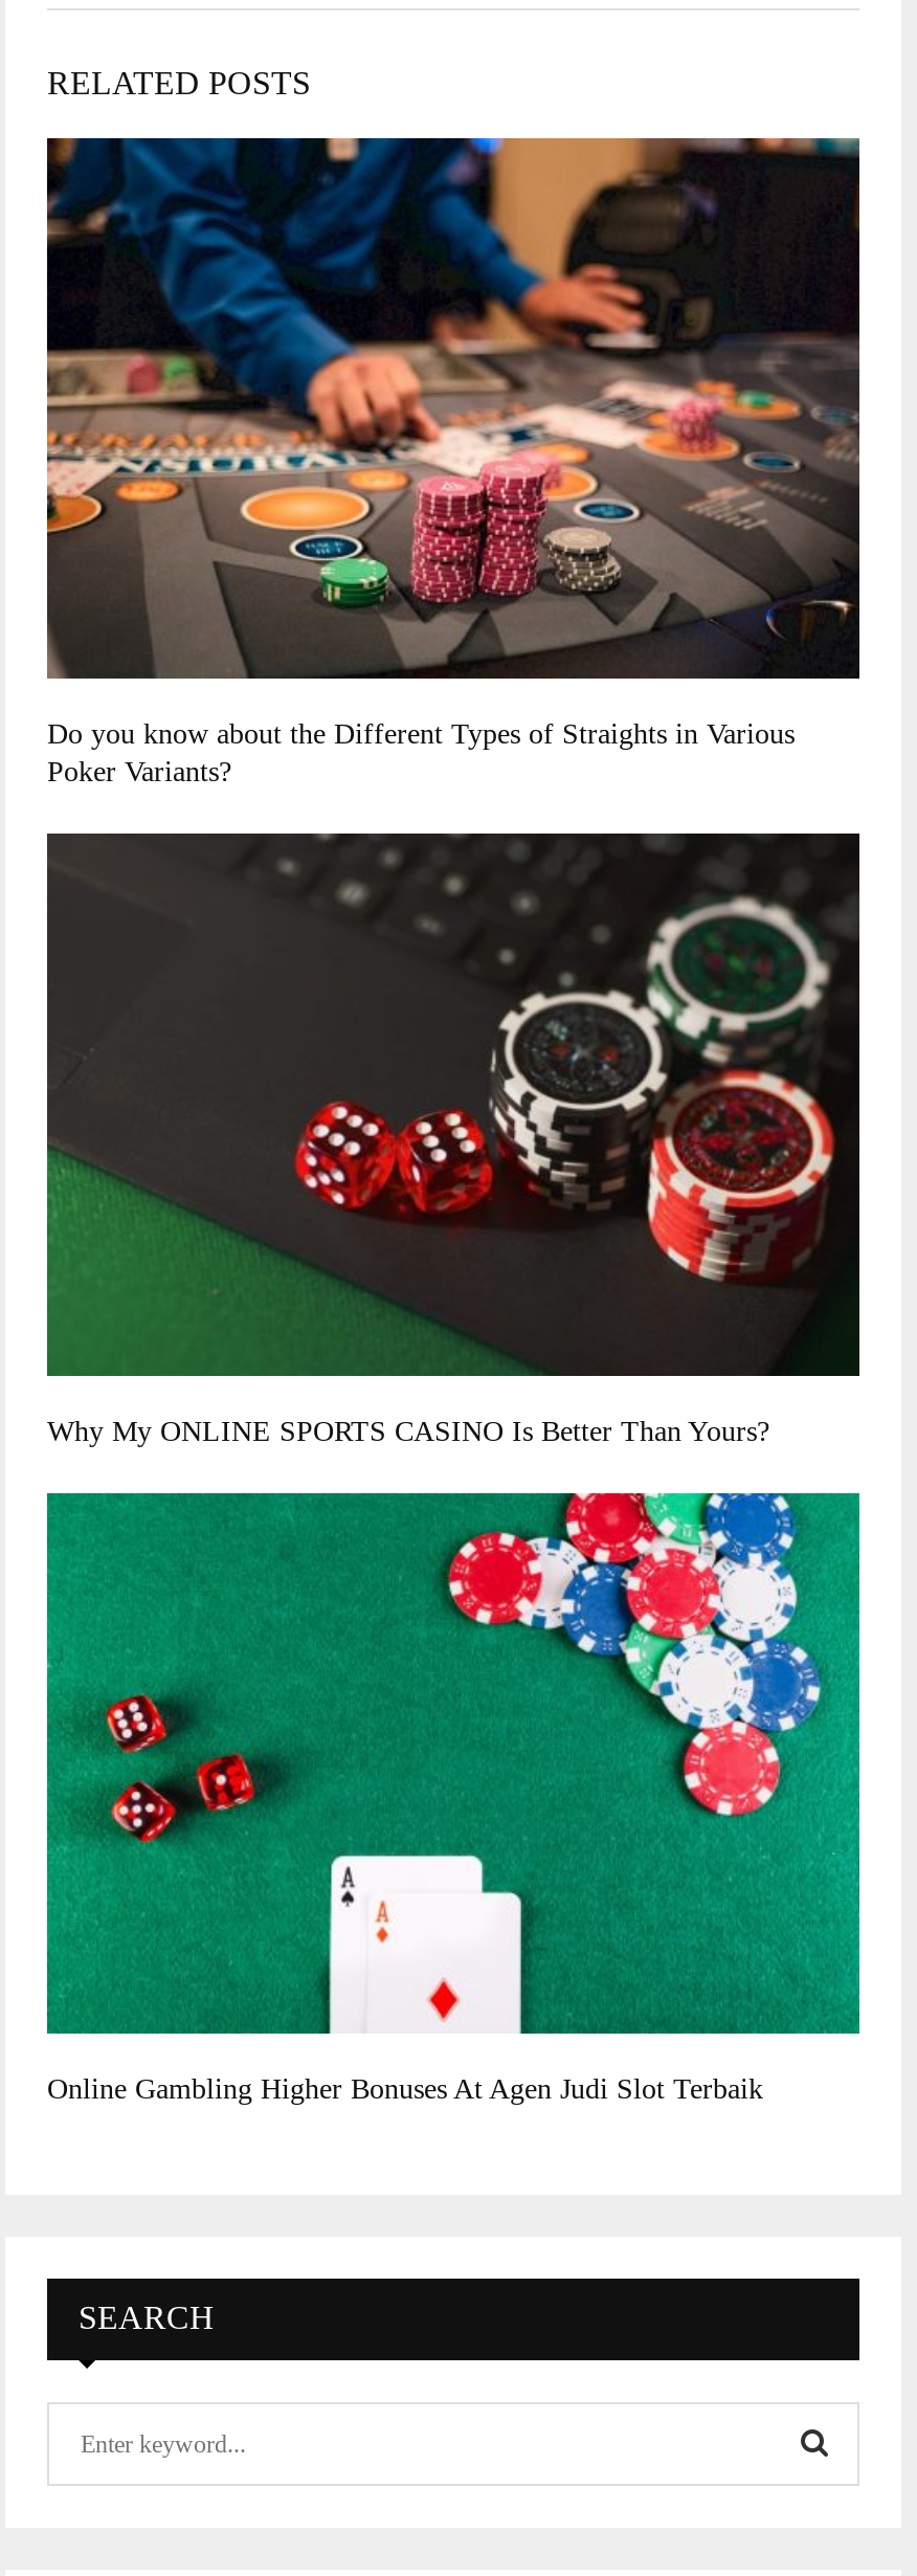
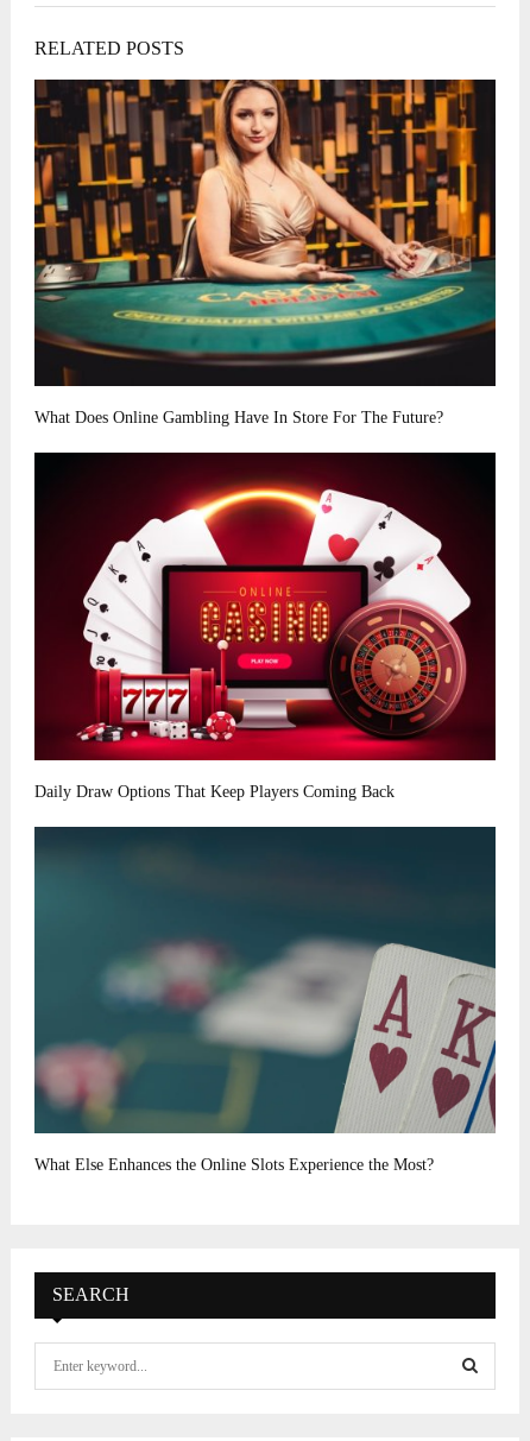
- [image]
- Do you know about the Different Types of Straights in Various
- Poker Variants?
+ [image]
+ What Does Online Gambling Have In Store For The Future?

- [image]
- Why My ONLINE SPORTS CASINO Is Better Than Yours?
+ [image]
+ Daily Draw Options That Keep Players Coming Back

- [image]
- Online Gambling Higher Bonuses At Agen Judi Slot Terbaik
+ [image]
+ What Else Enhances the Online Slots Experience the Most?
